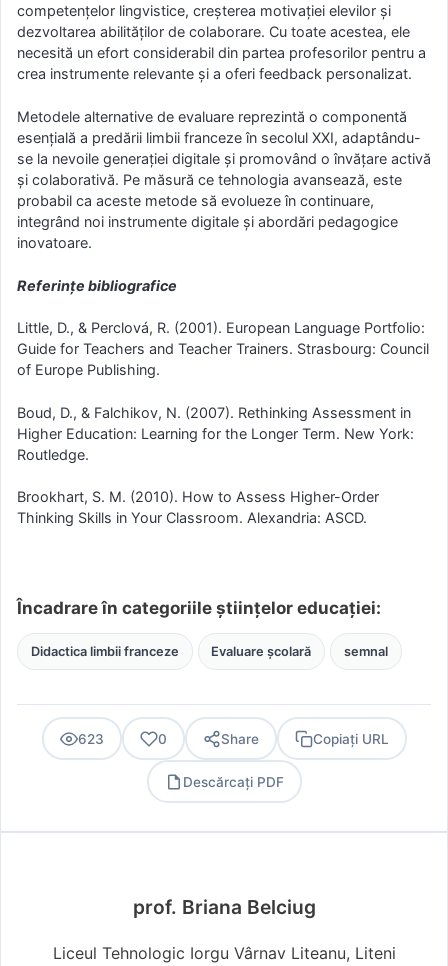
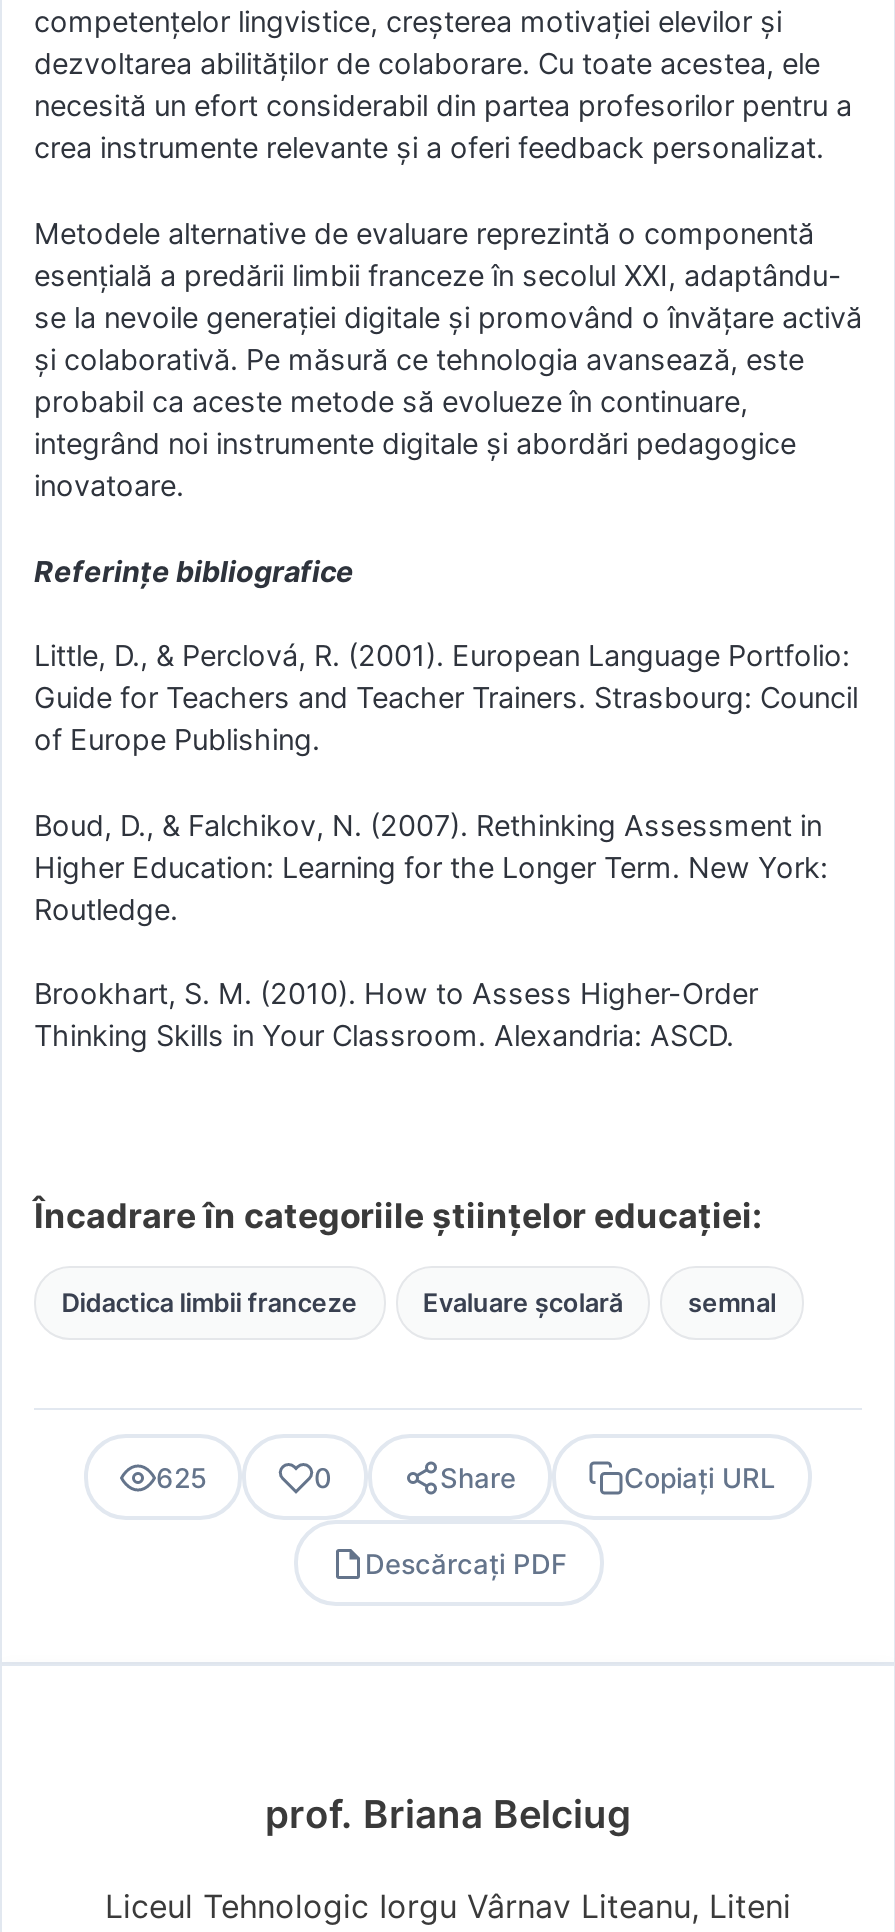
- 623
+ 625
